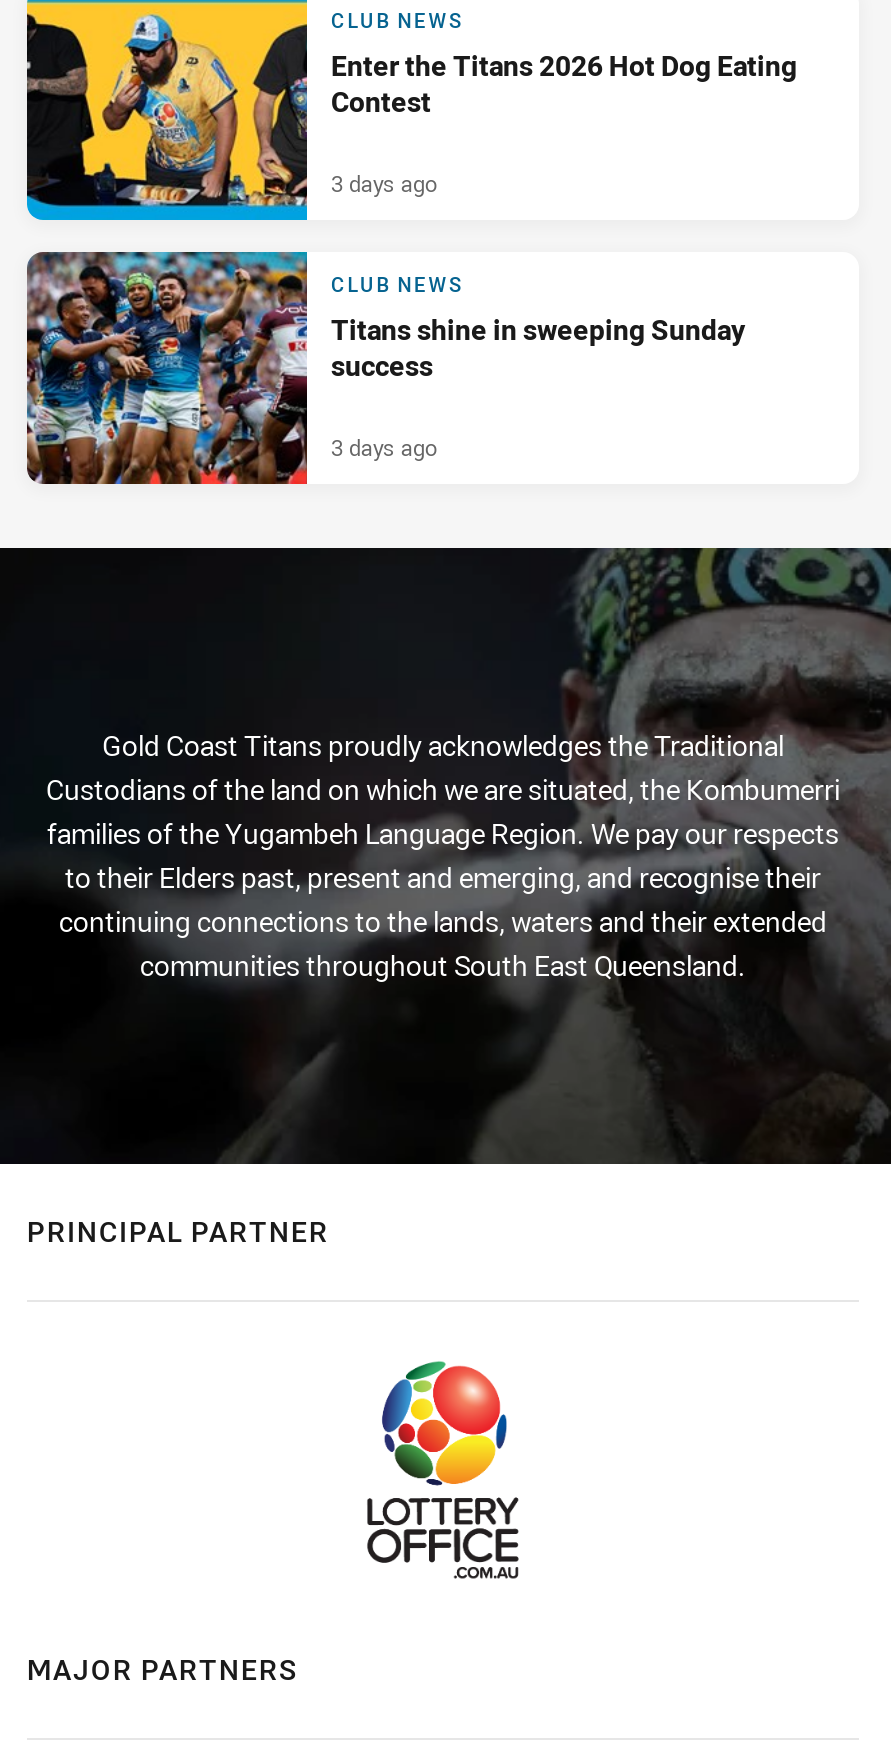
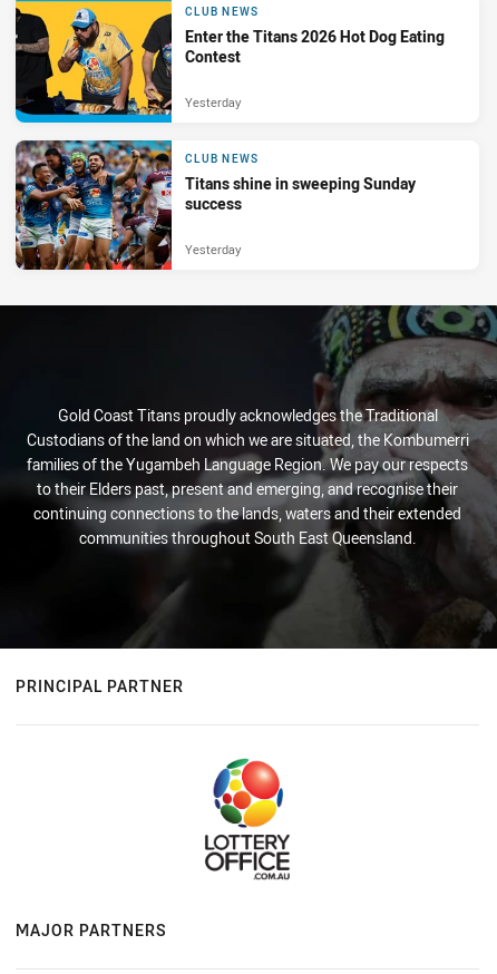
- 3 days ago
+ Yesterday

- 3 days ago
+ Yesterday
